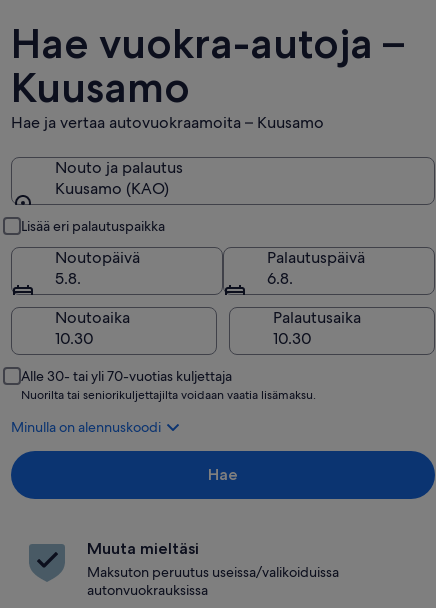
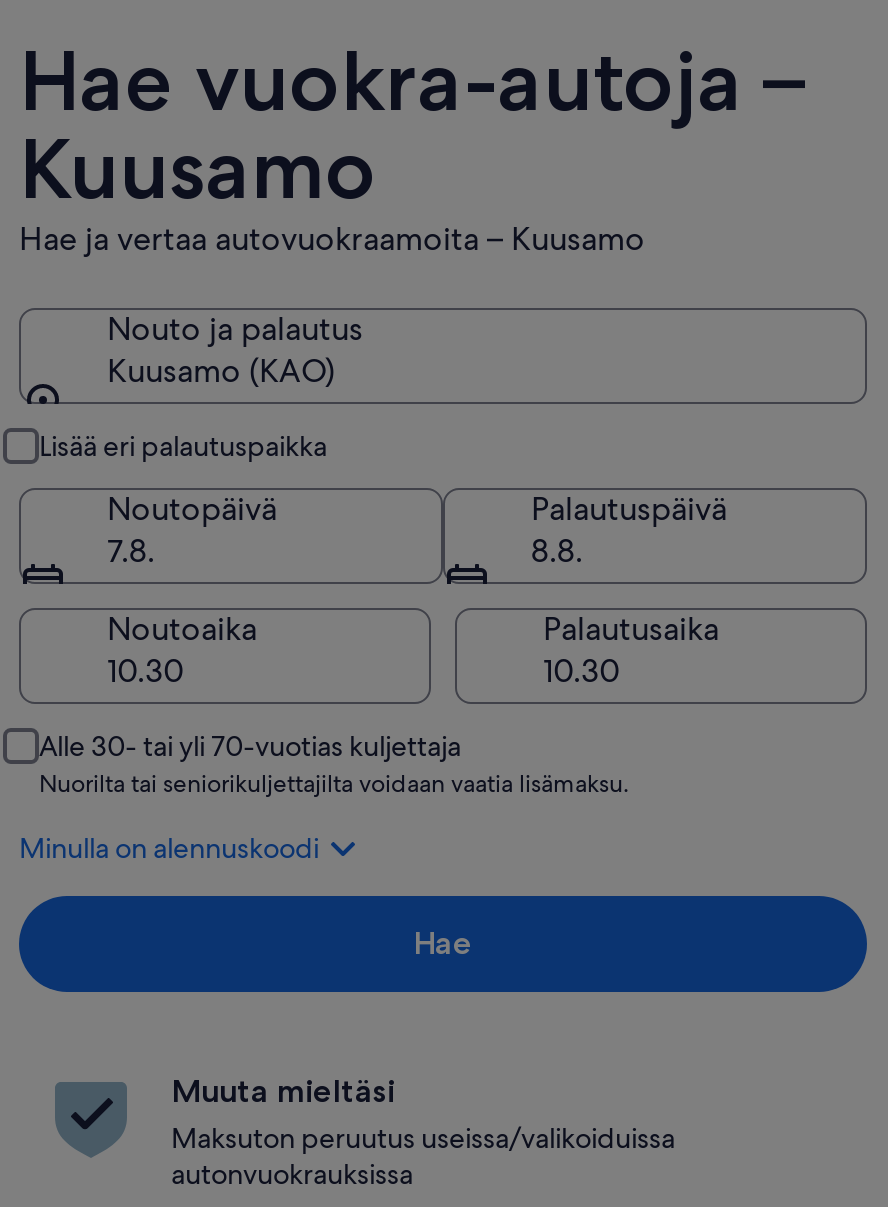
- 5.8.
+ 7.8.

- 6.8.
+ 8.8.
